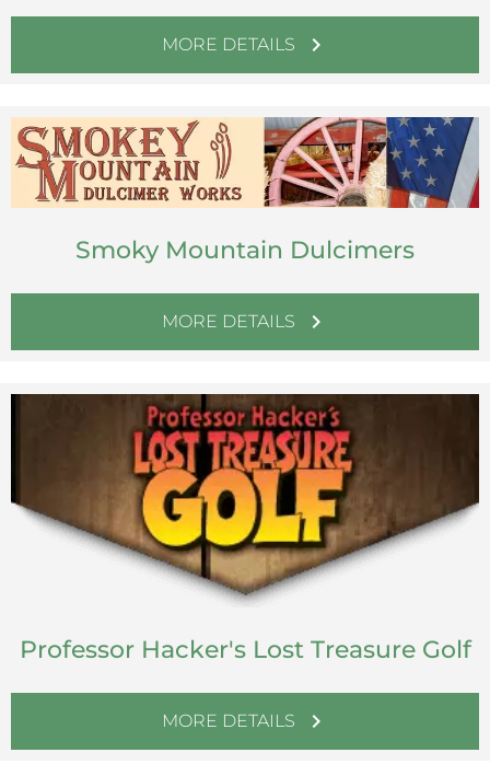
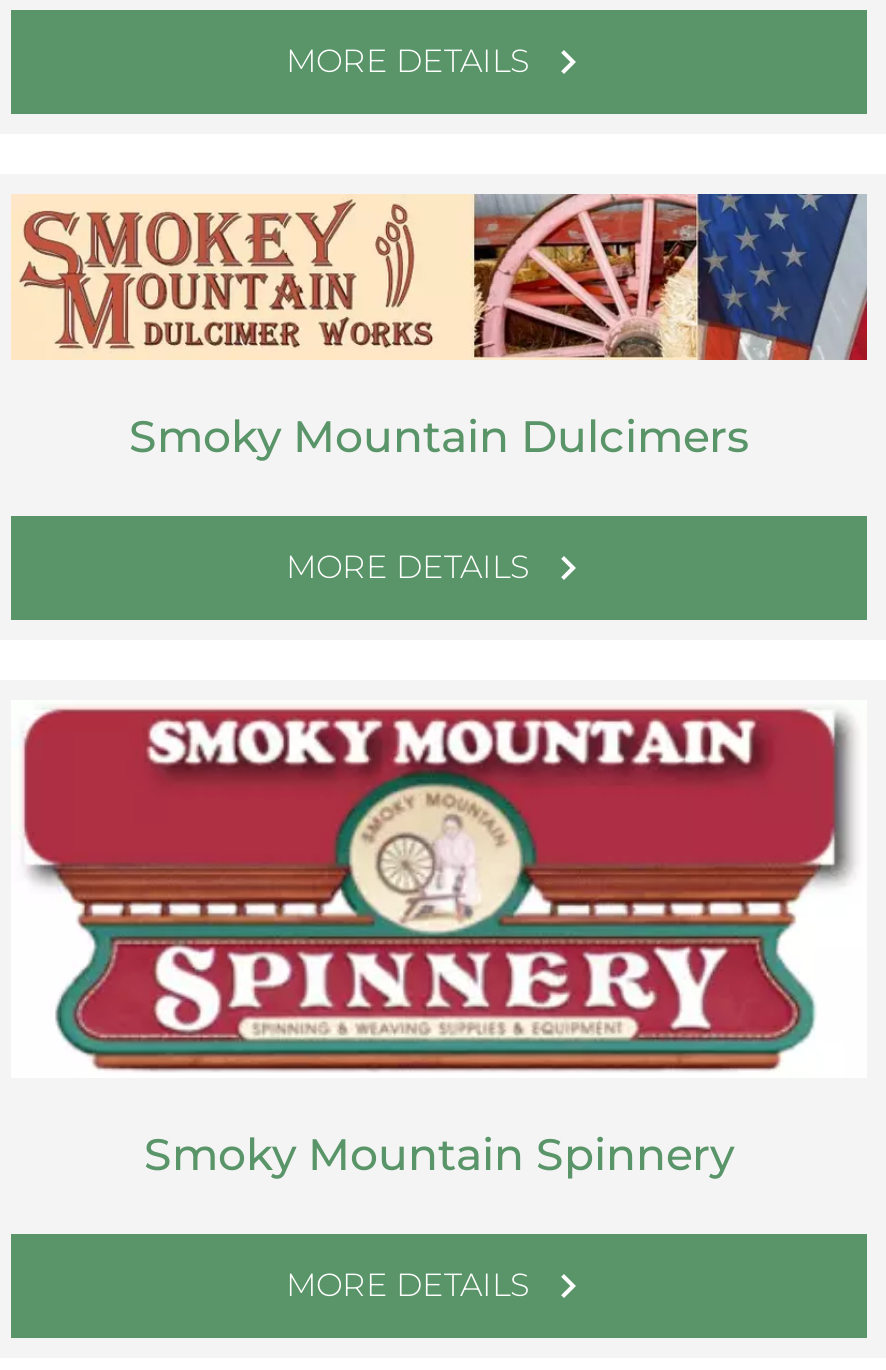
- [image]
- Professor Hacker's Lost Treasure Golf
+ [image]
+ Smoky Mountain Spinnery
